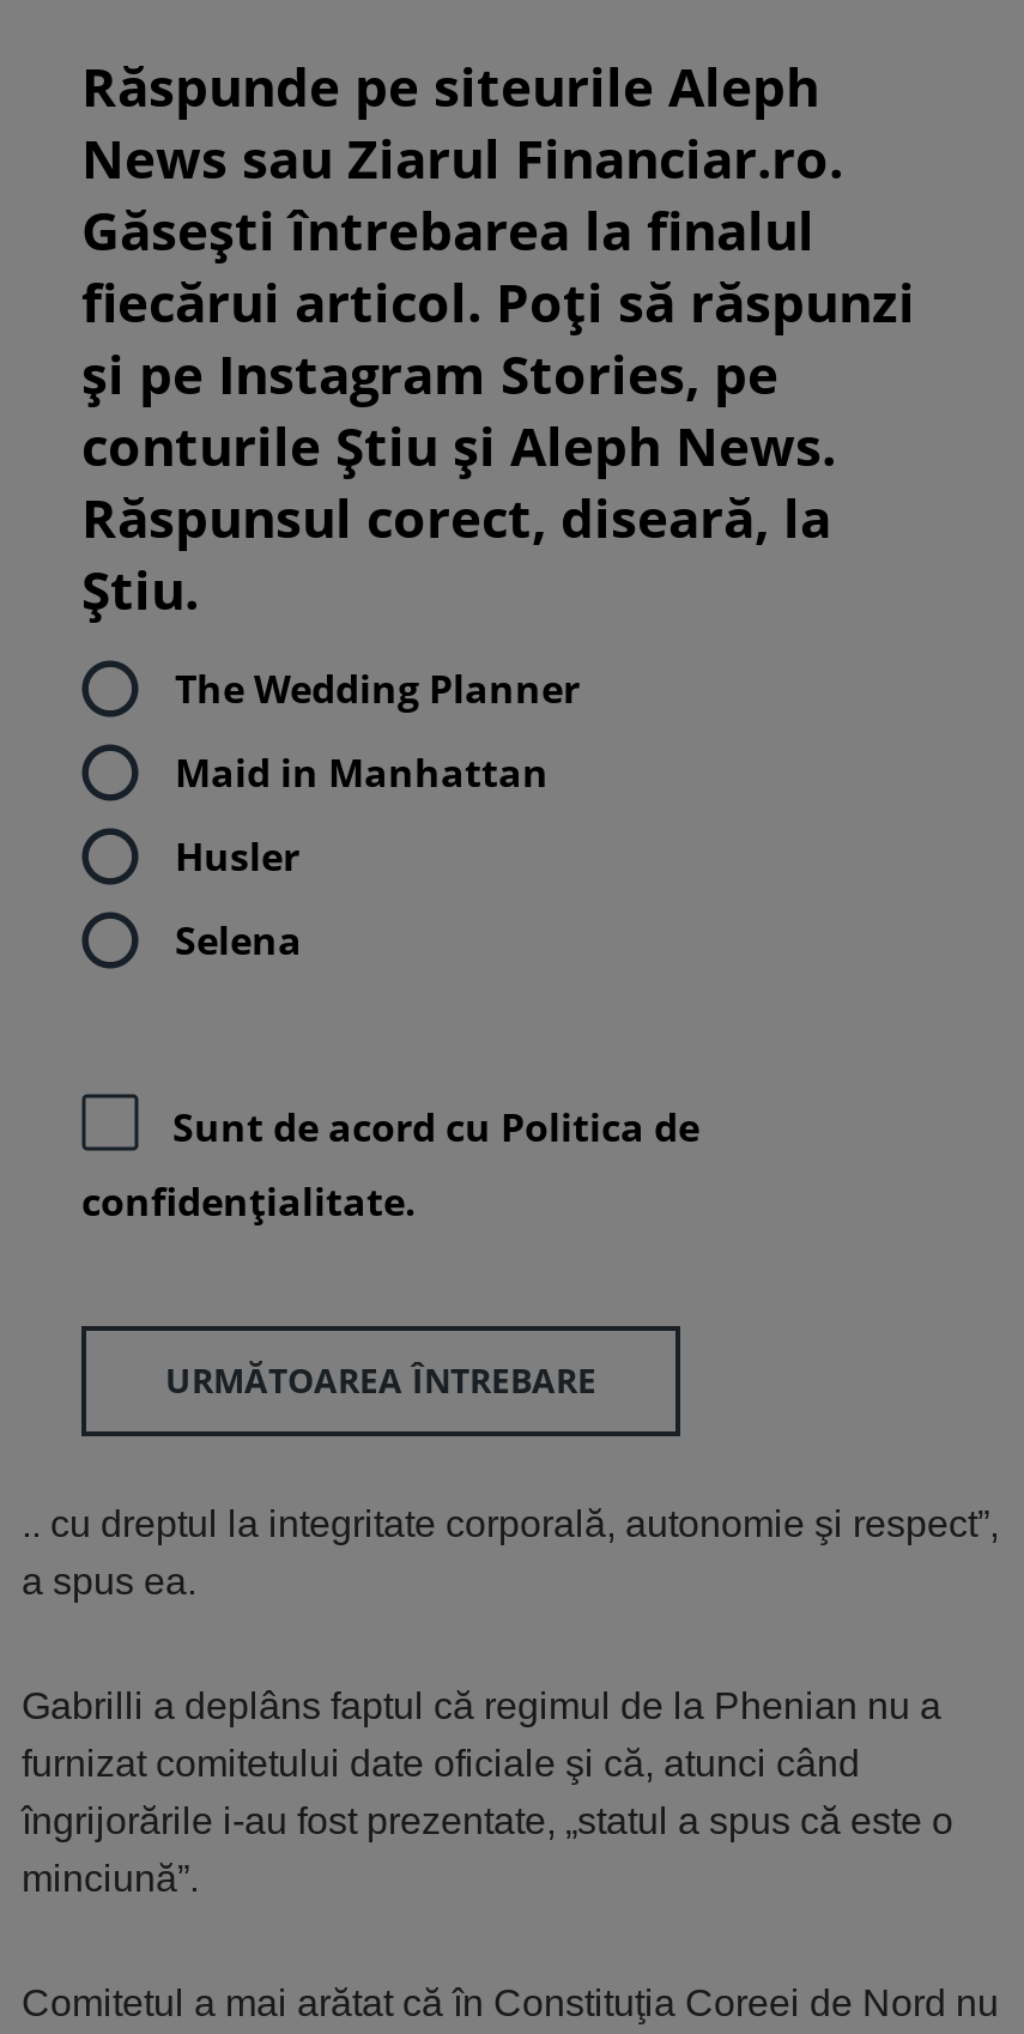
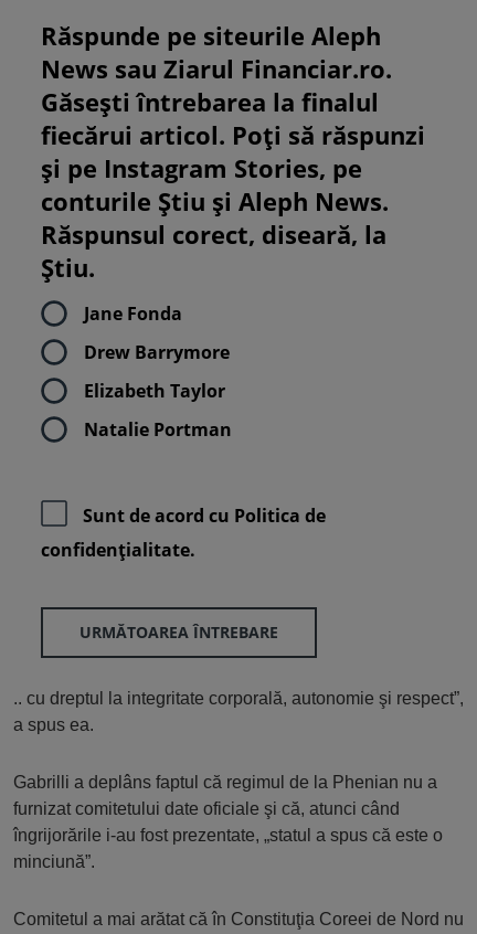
- The Wedding Planner
+ Jane Fonda

- Maid in Manhattan
+ Drew Barrymore

- Husler
+ Elizabeth Taylor

- Selena
+ Natalie Portman
